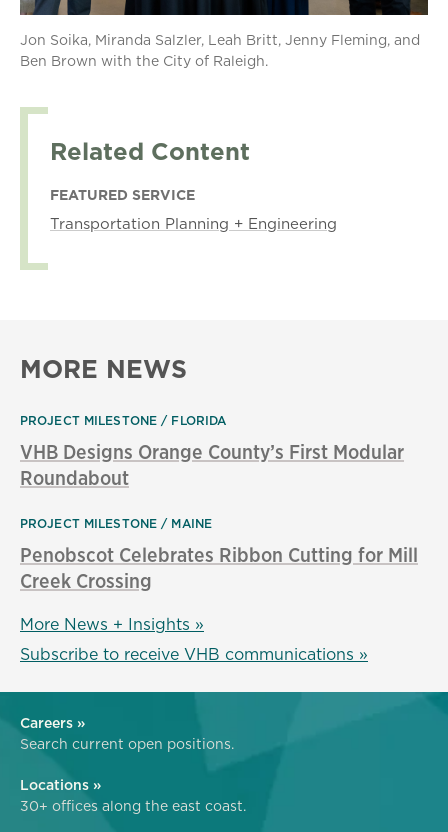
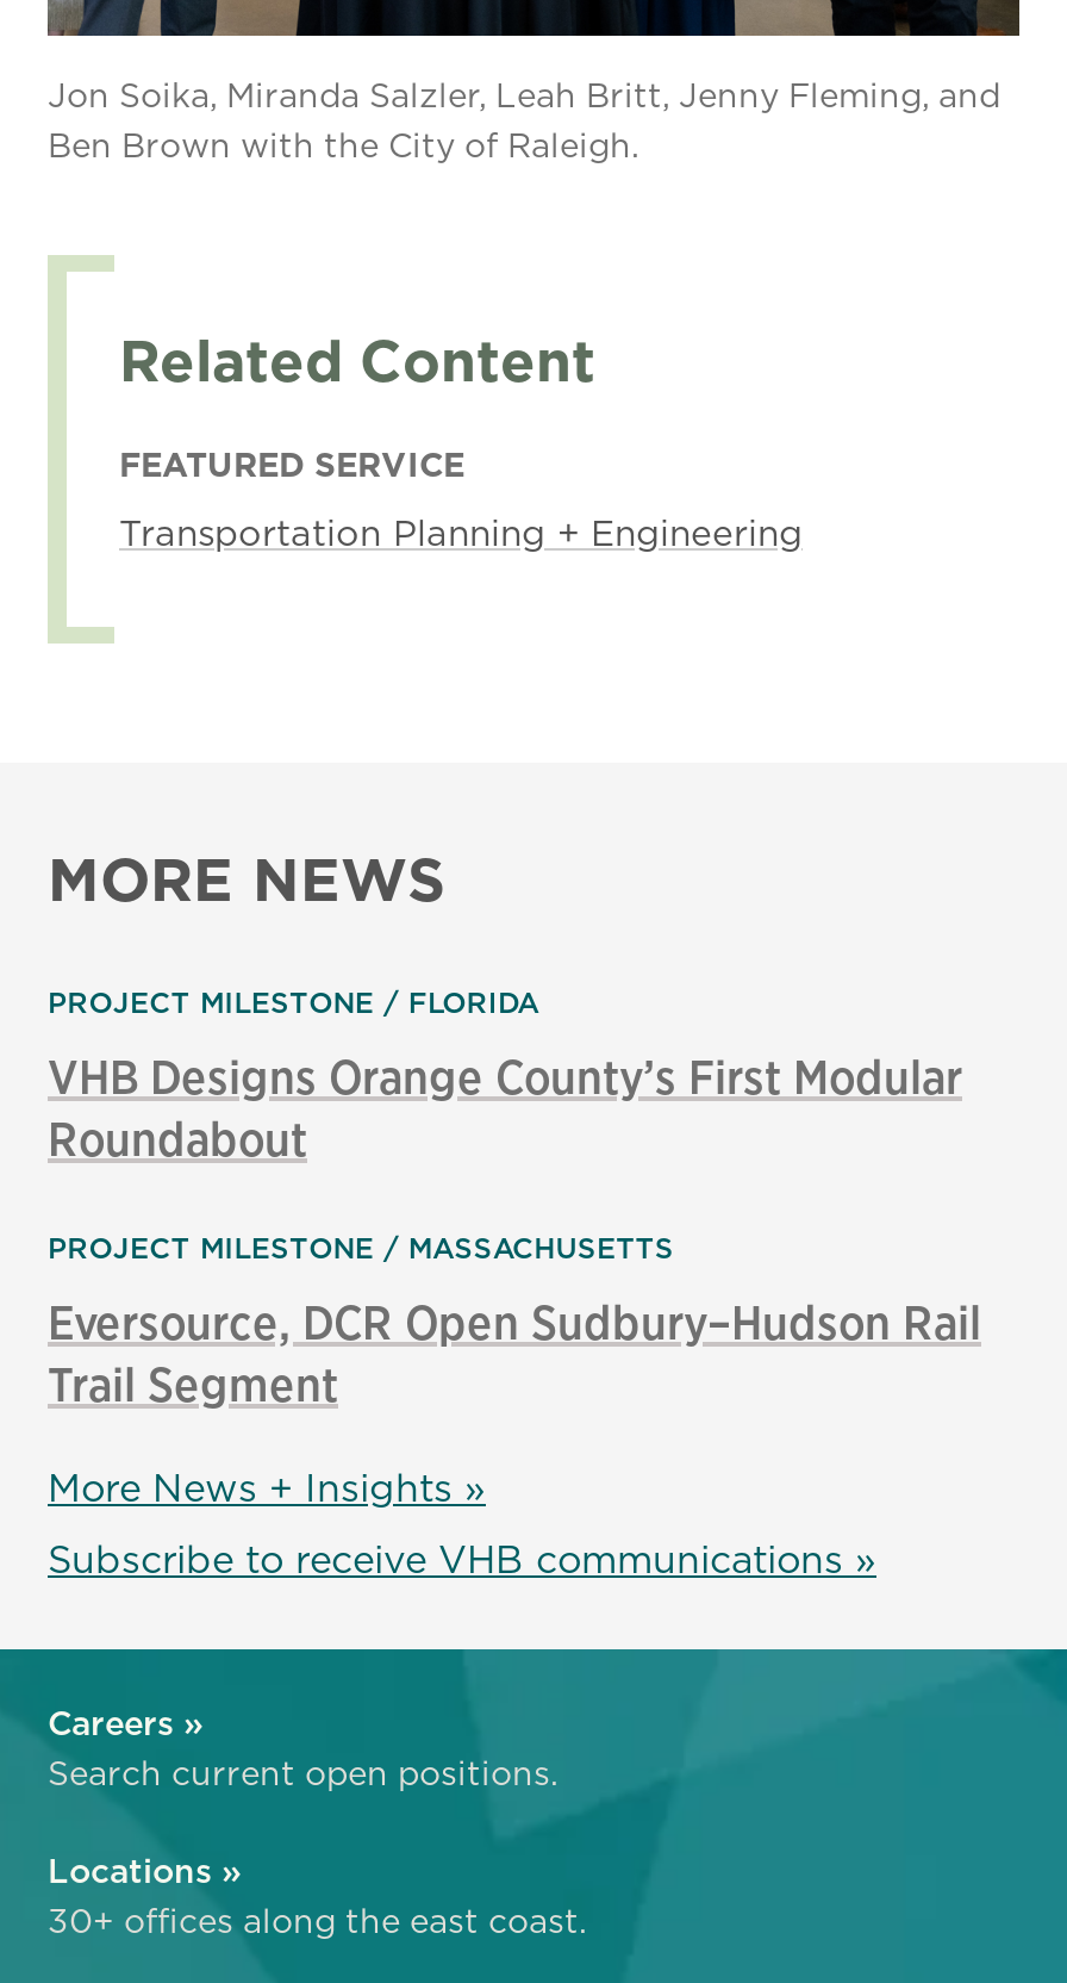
- MAINE
- Penobscot Celebrates Ribbon Cutting for Mill
- Creek Crossing
+ MASSACHUSETTS
+ Eversource, DCR Open Sudbury–Hudson Rail
+ Trail Segment
